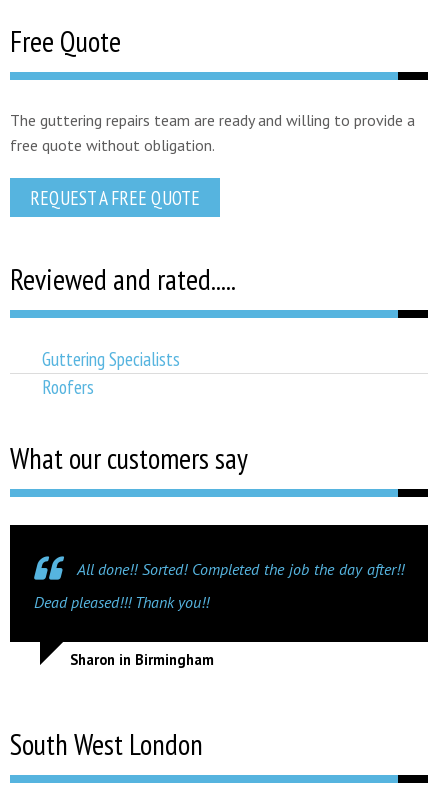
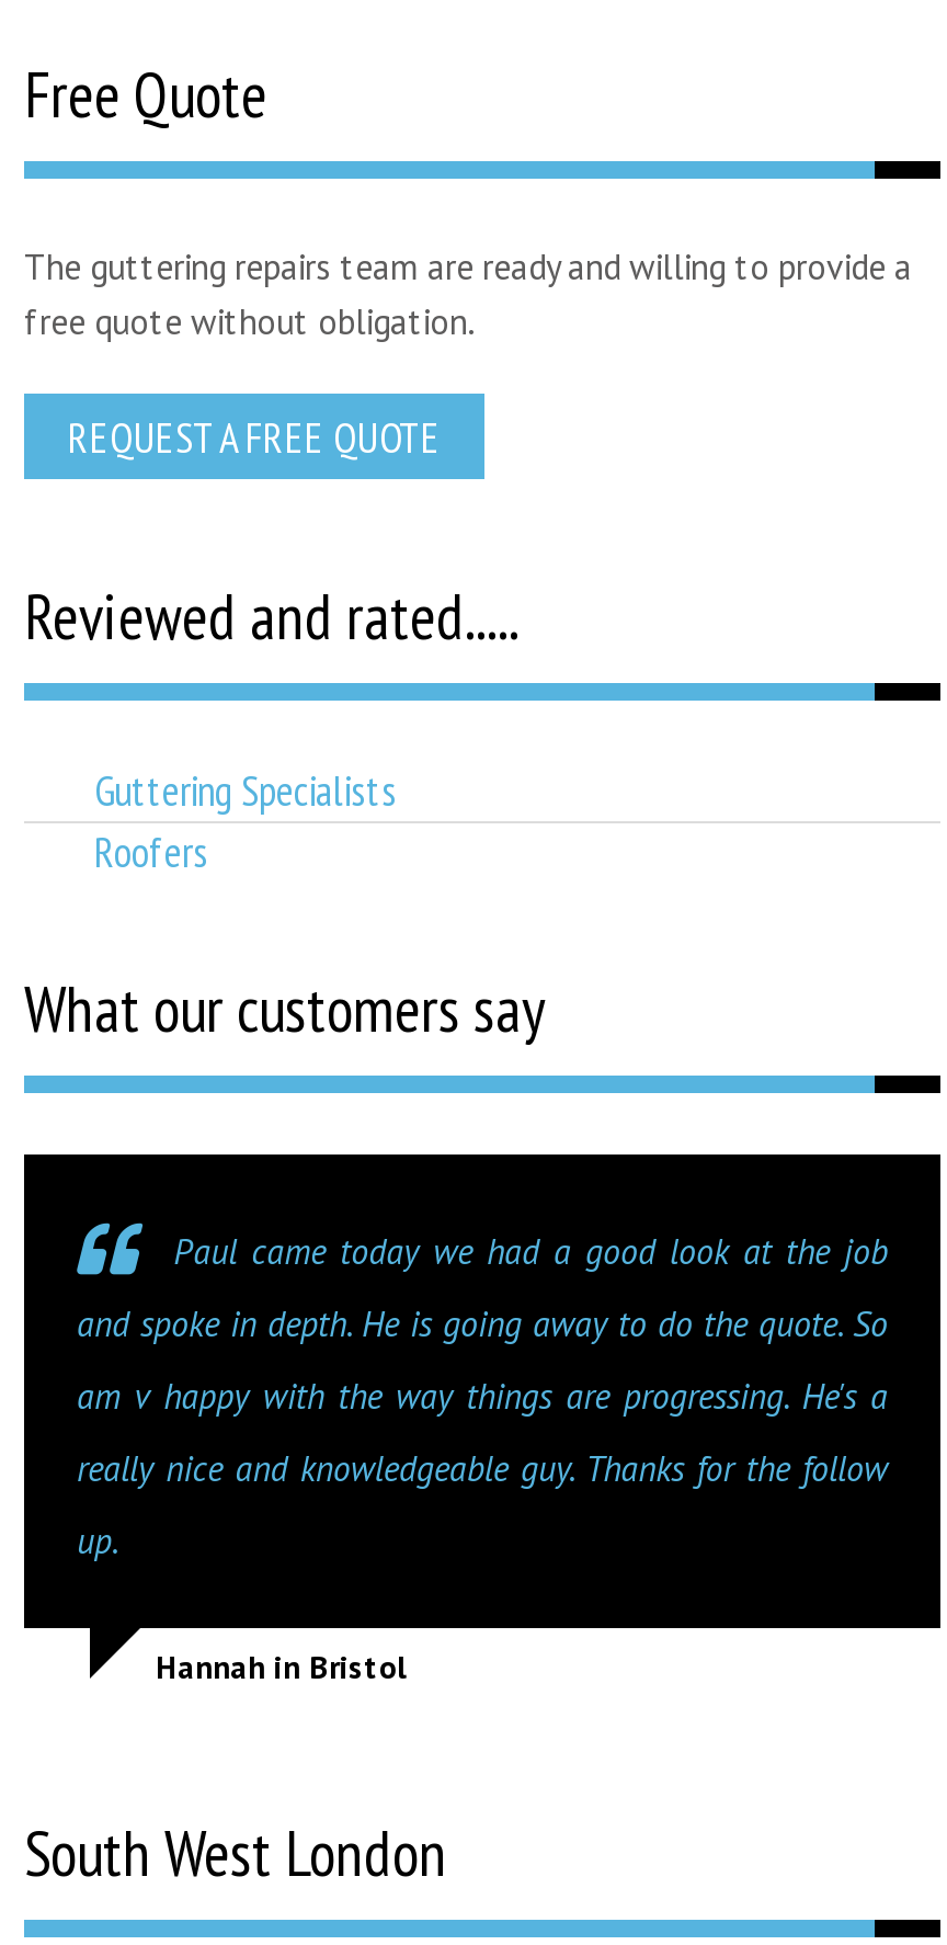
- All done!! Sorted! Completed the job the day after!!
- Dead pleased!!! Thank you!!
- Sharon in Birmingham
+ Paul came today we had a good look at the job
+ and spoke in depth. He is going away to do the quote. So
+ am v happy with the way things are progressing. He's a
+ really nice and knowledgeable guy. Thanks for the follow
+ up.
+ Hannah in Bristol
